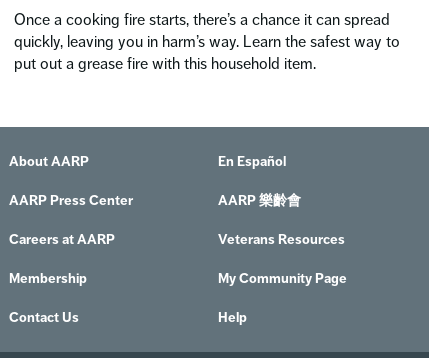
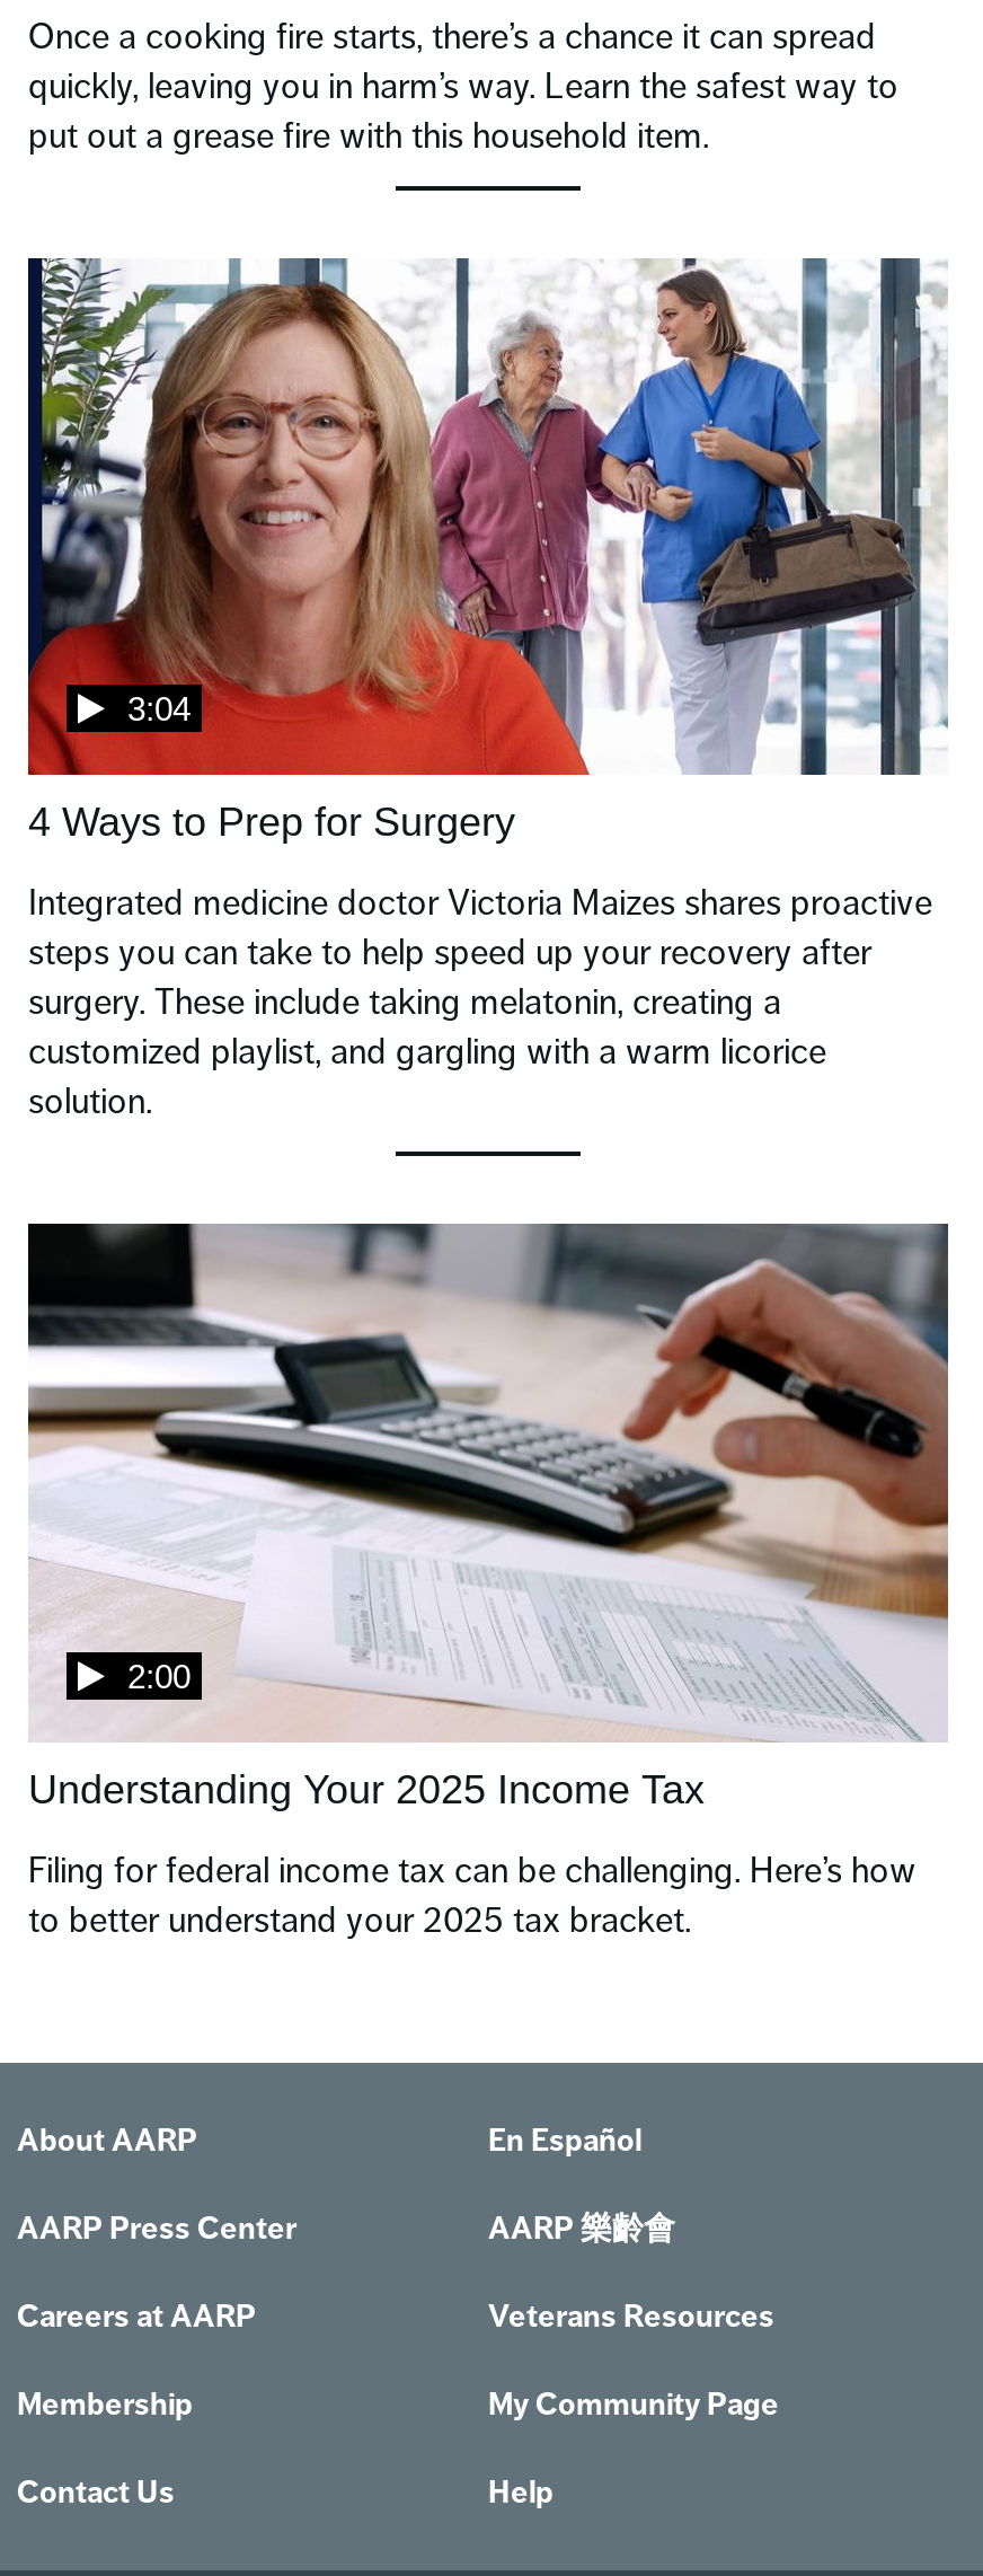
+ [image]
+ 3:04

+ [image]
+ 2:00

+ 4 Ways to Prep for Surgery

+ Integrated medicine doctor Victoria Maizes shares proactive
+ steps you can take to help speed up your recovery after
+ surgery. These include taking melatonin, creating a
+ customized playlist, and gargling with a warm licorice
+ solution.

+ Understanding Your 2025 Income Tax

+ Filing for federal income tax can be challenging. Here’s how
+ to better understand your 2025 tax bracket.
